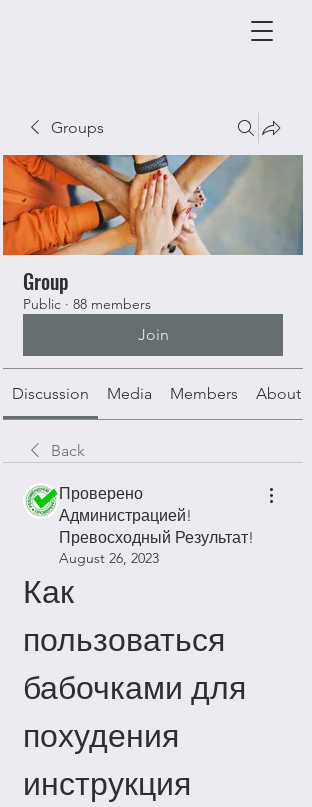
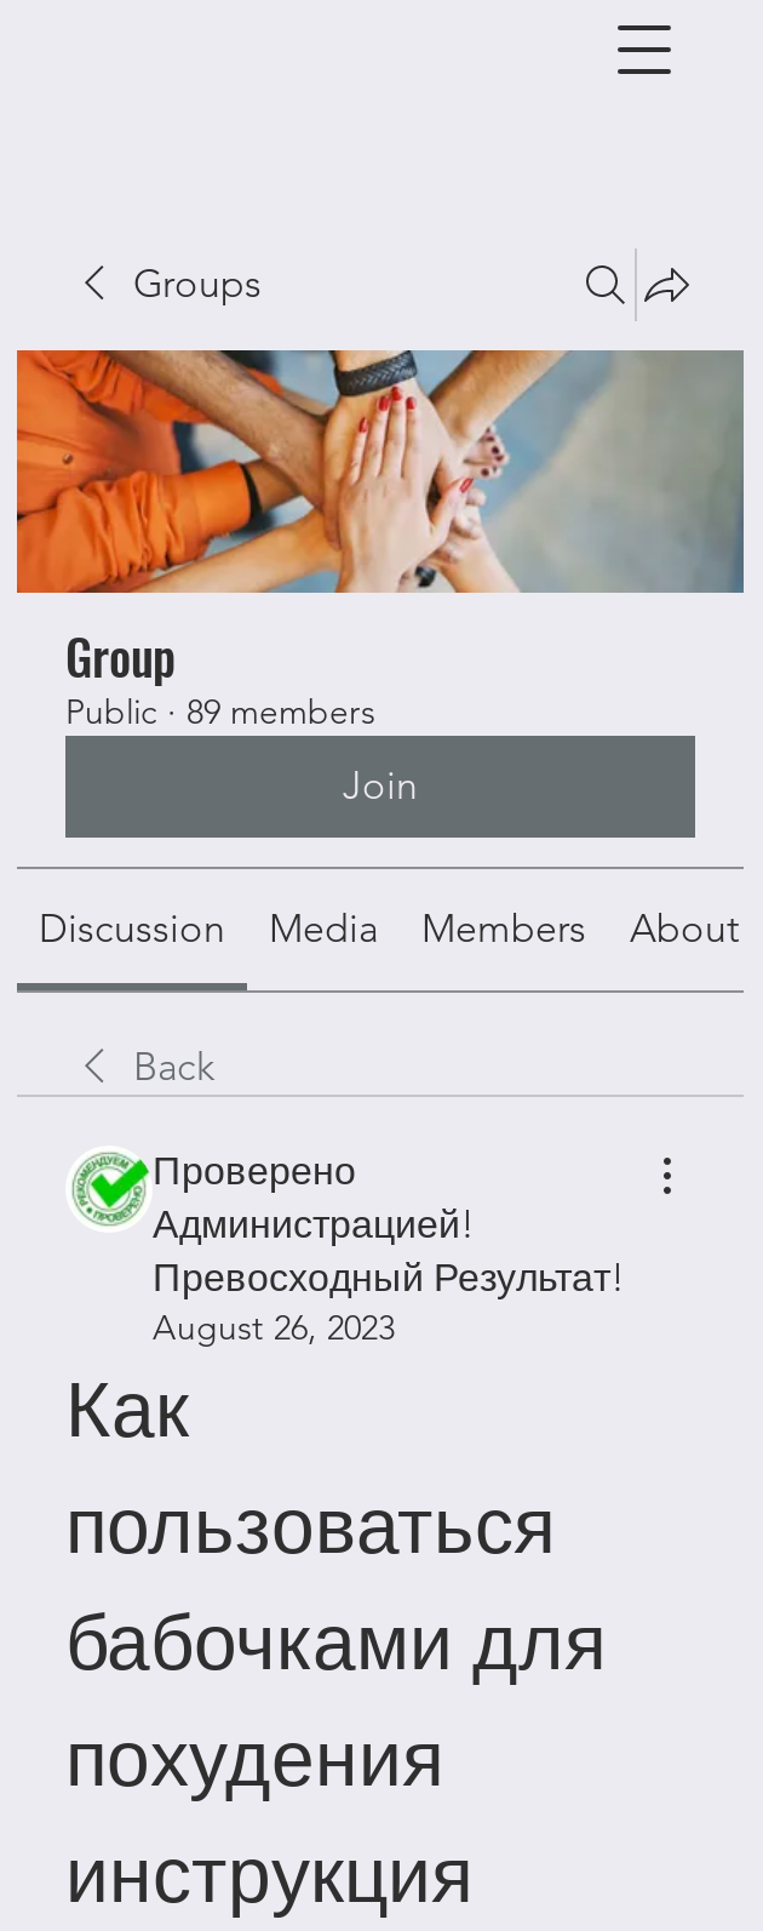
- Public · 88 members
+ Public · 89 members
